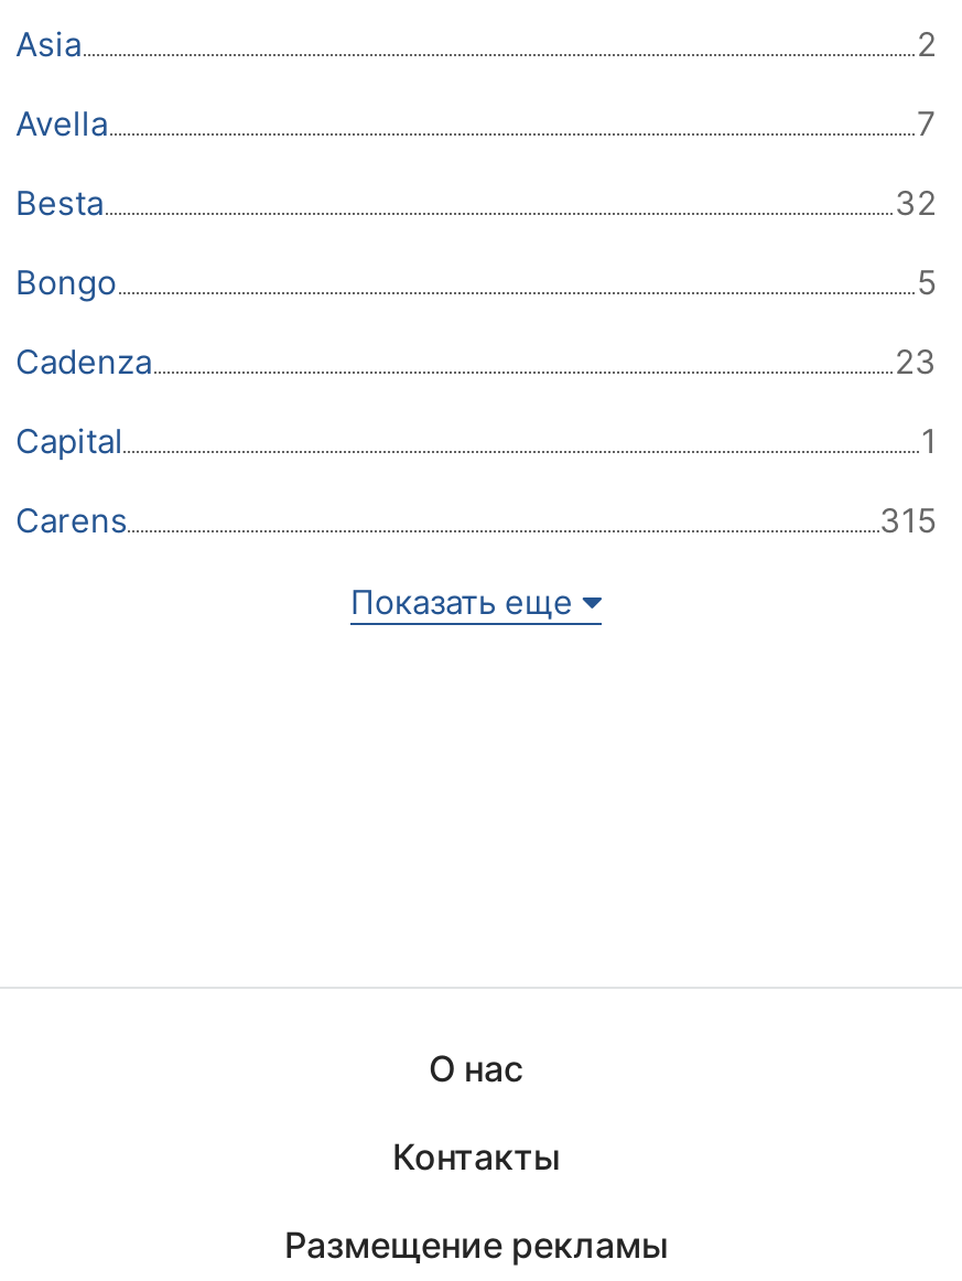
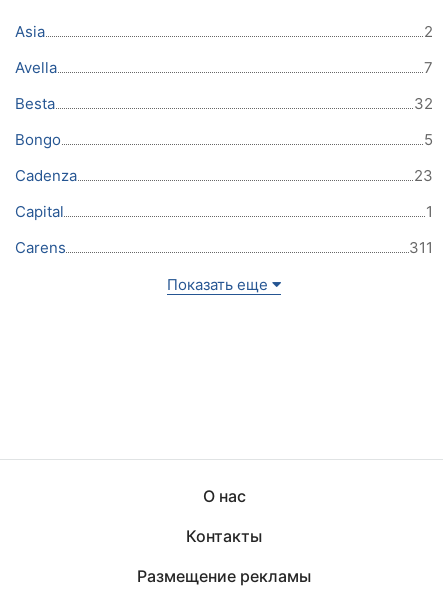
- 315
+ 311
